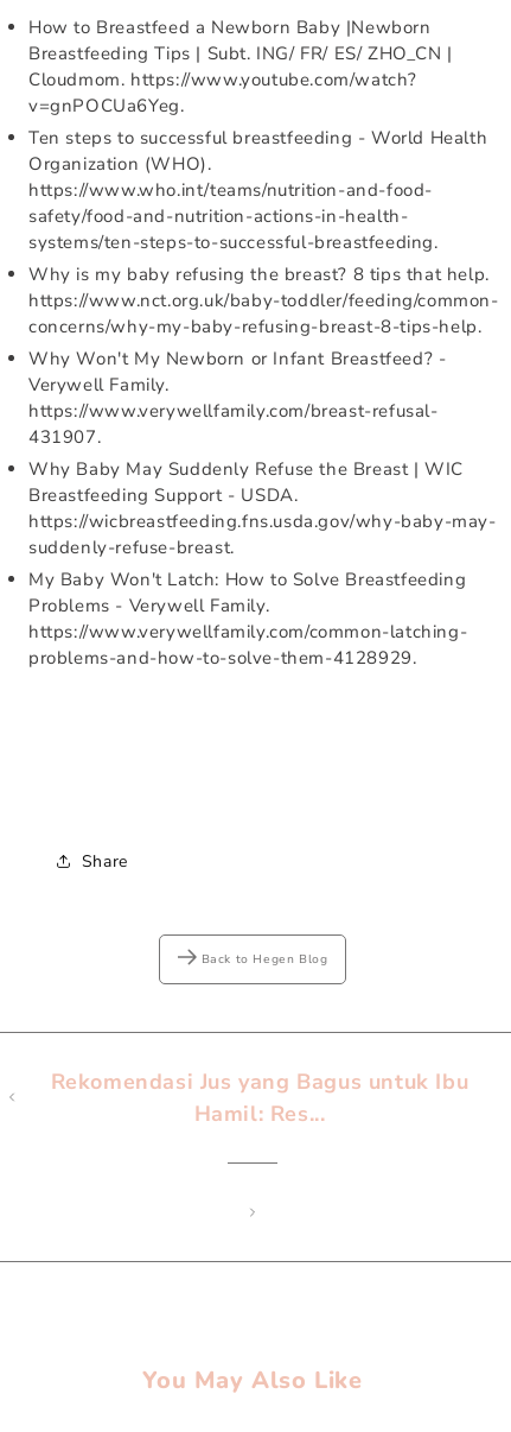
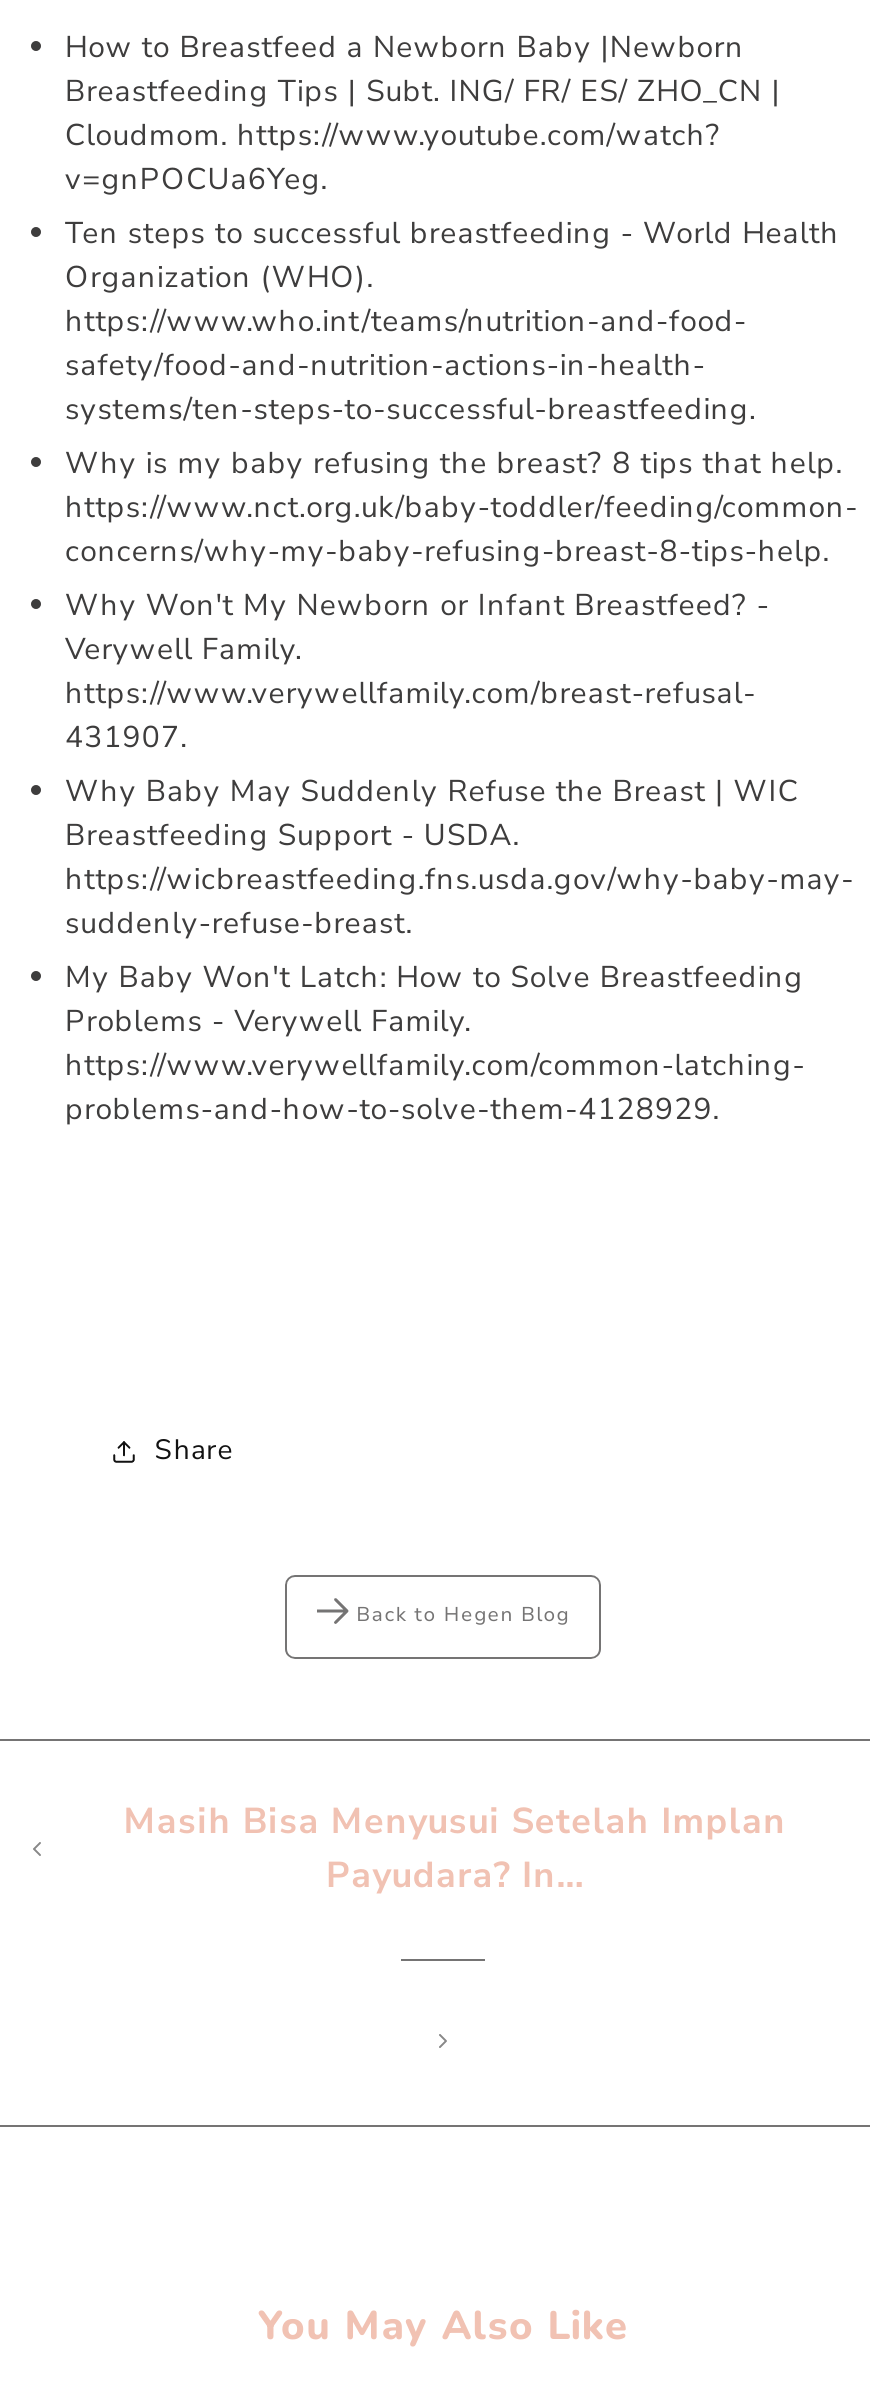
- Rekomendasi Jus yang Bagus untuk Ibu
- Hamil: Res...
+ Masih Bisa Menyusui Setelah Implan
+ Payudara? In...
